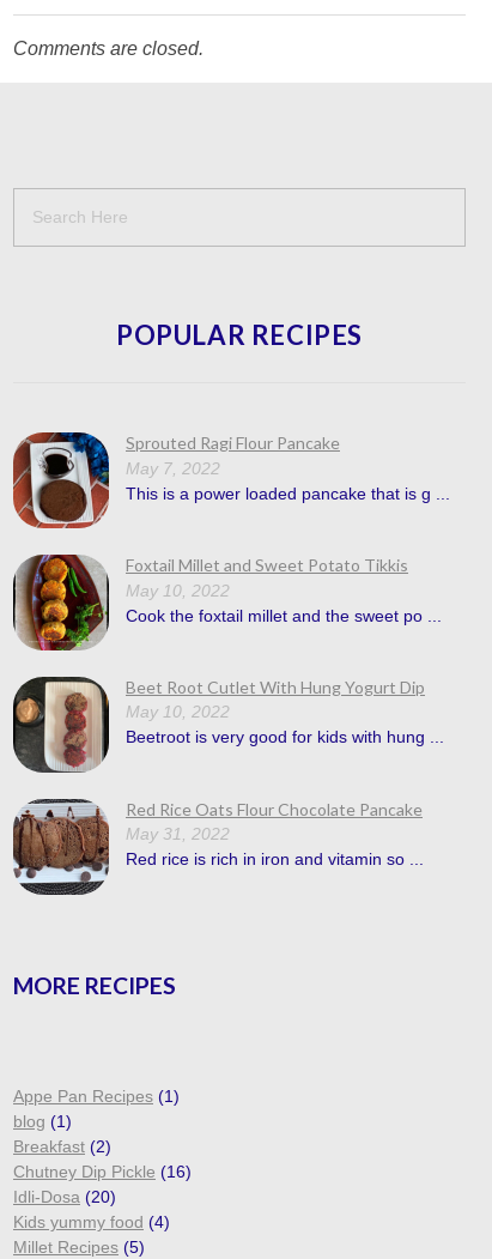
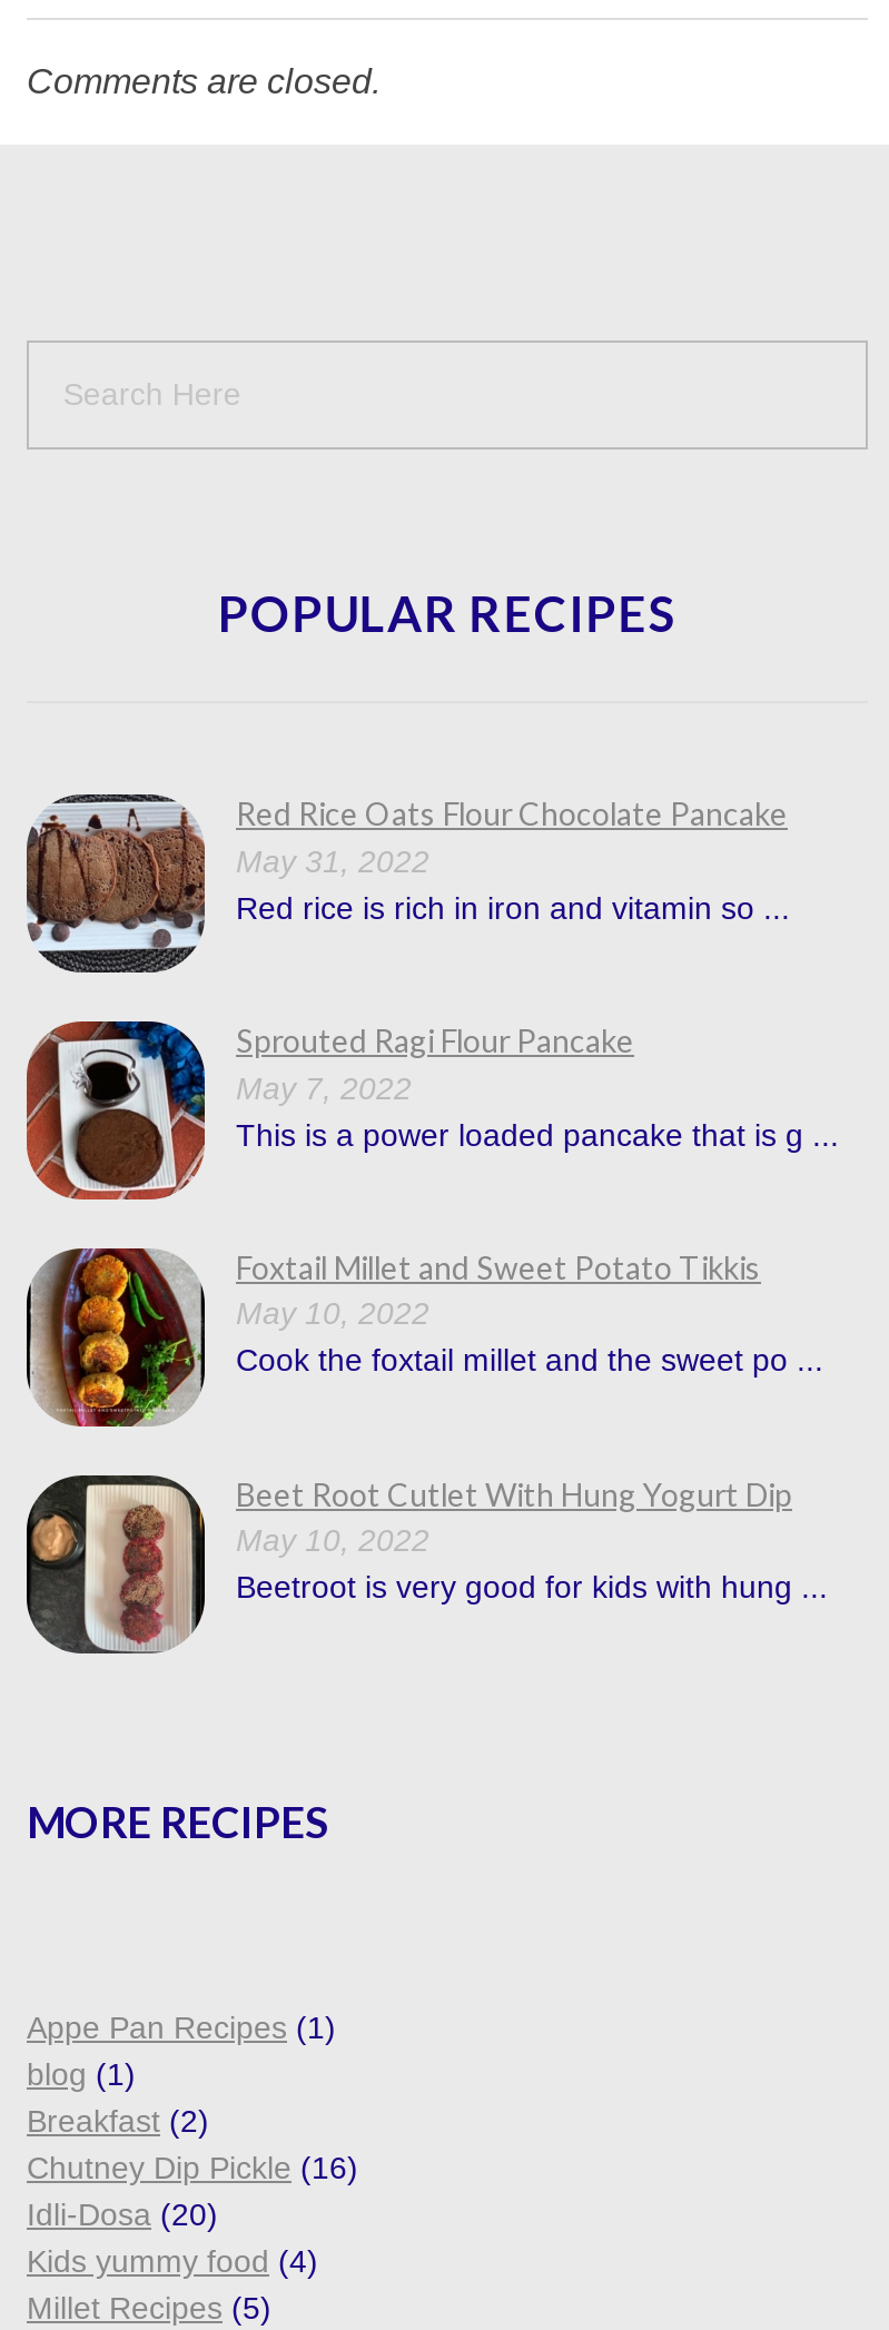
moved down: [image] | Sprouted Ragi Flour Pancake | May 7, 2022 | ... | May 10, 2022 | Beetroot is very good for kids with hung ...

moved up: [image] | Red Rice Oats Flour Chocolate Pancake | May 31, 2022 | Red rice is rich in iron and vitamin so ...
